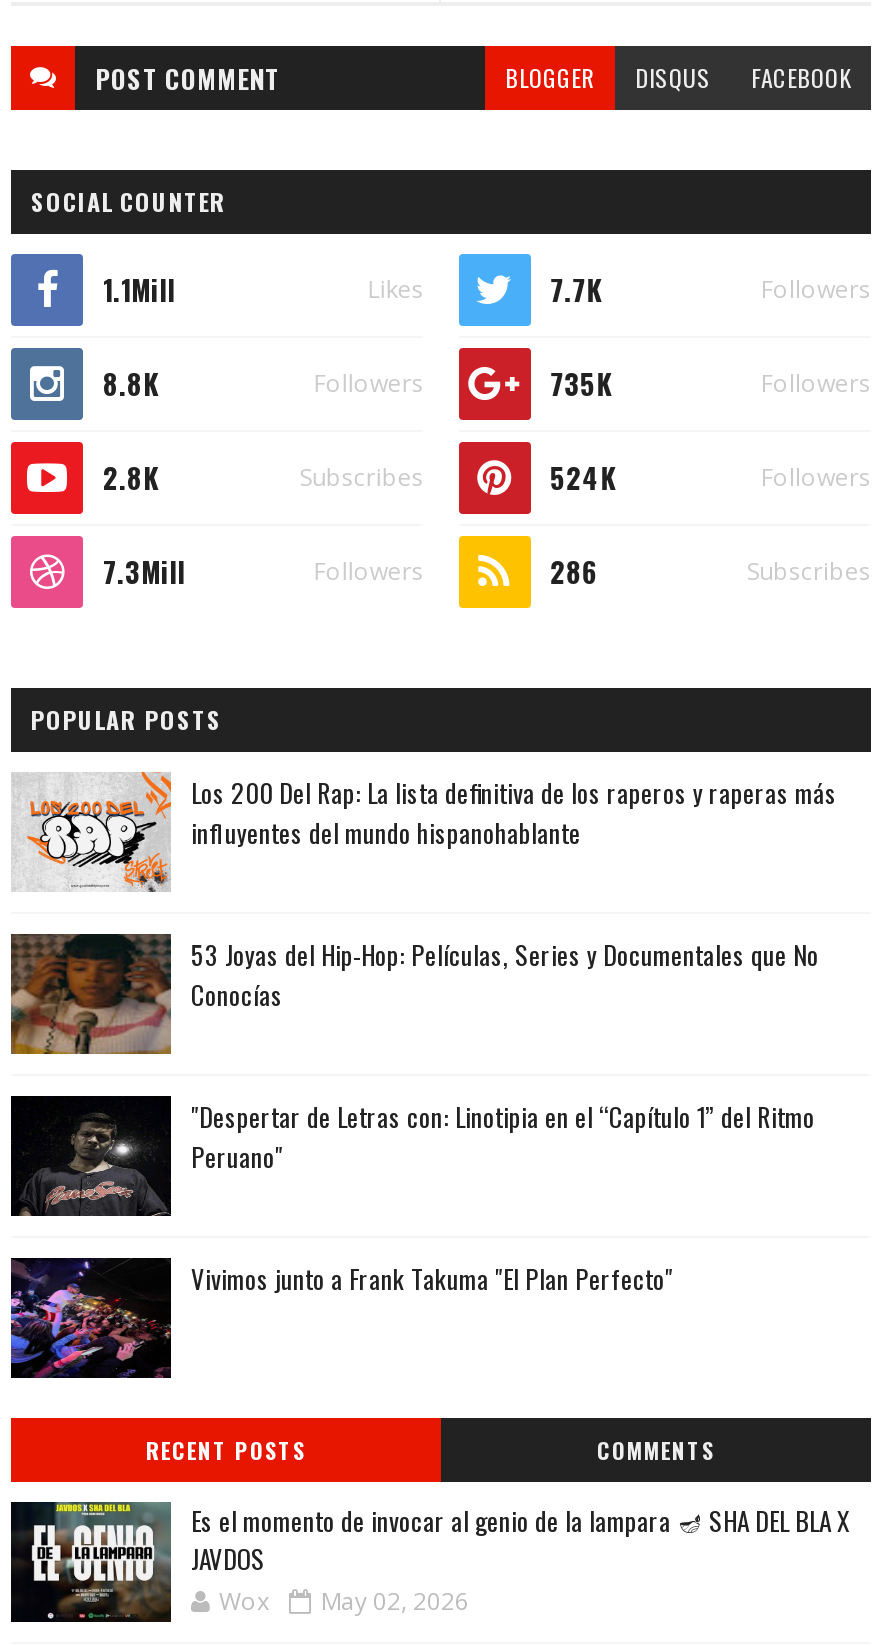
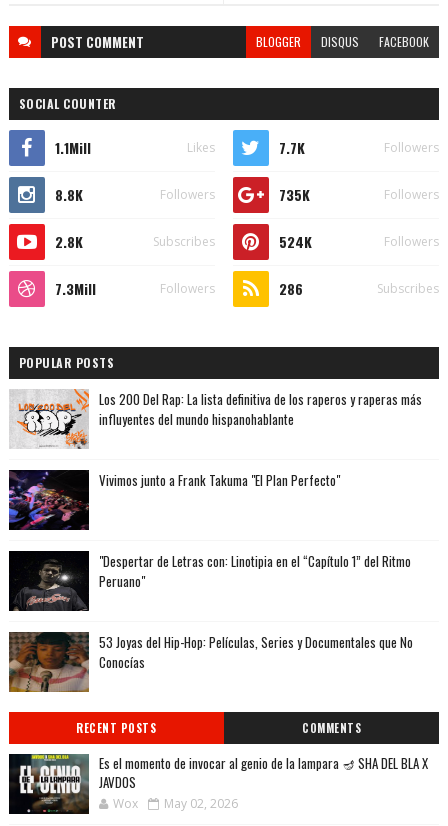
moved down: [image] | 53 Joyas del Hip-Hop: Películas, Series y Documentales que No | Conocías

moved up: [image] | Vivimos junto a Frank Takuma "El Plan Perfecto"
